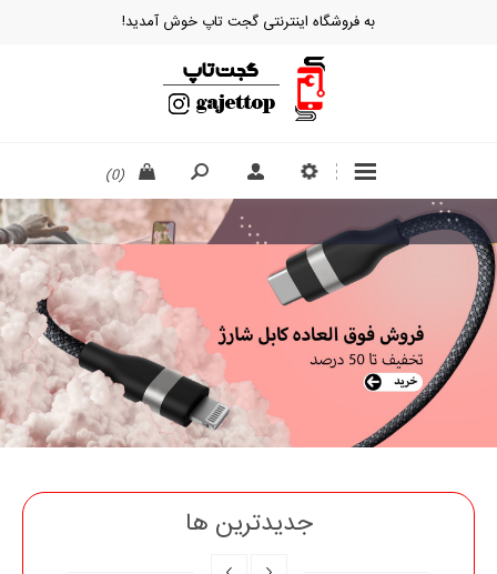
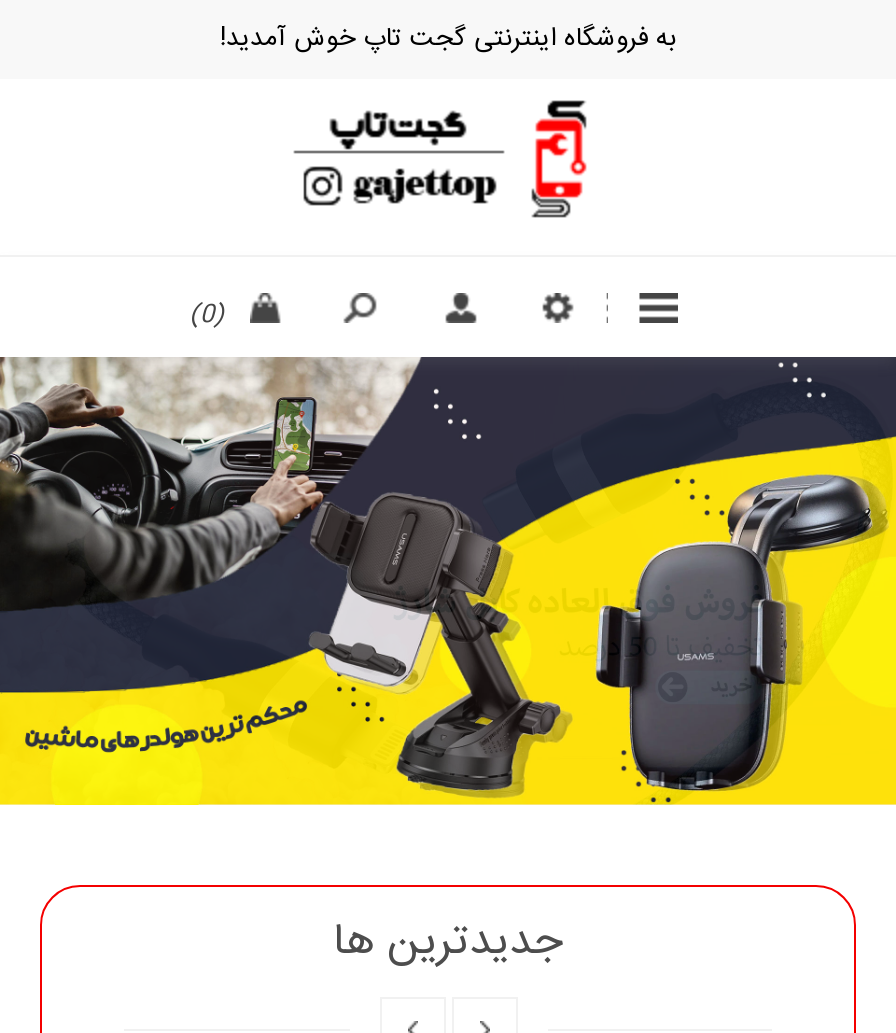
- [image]
+ [image]
